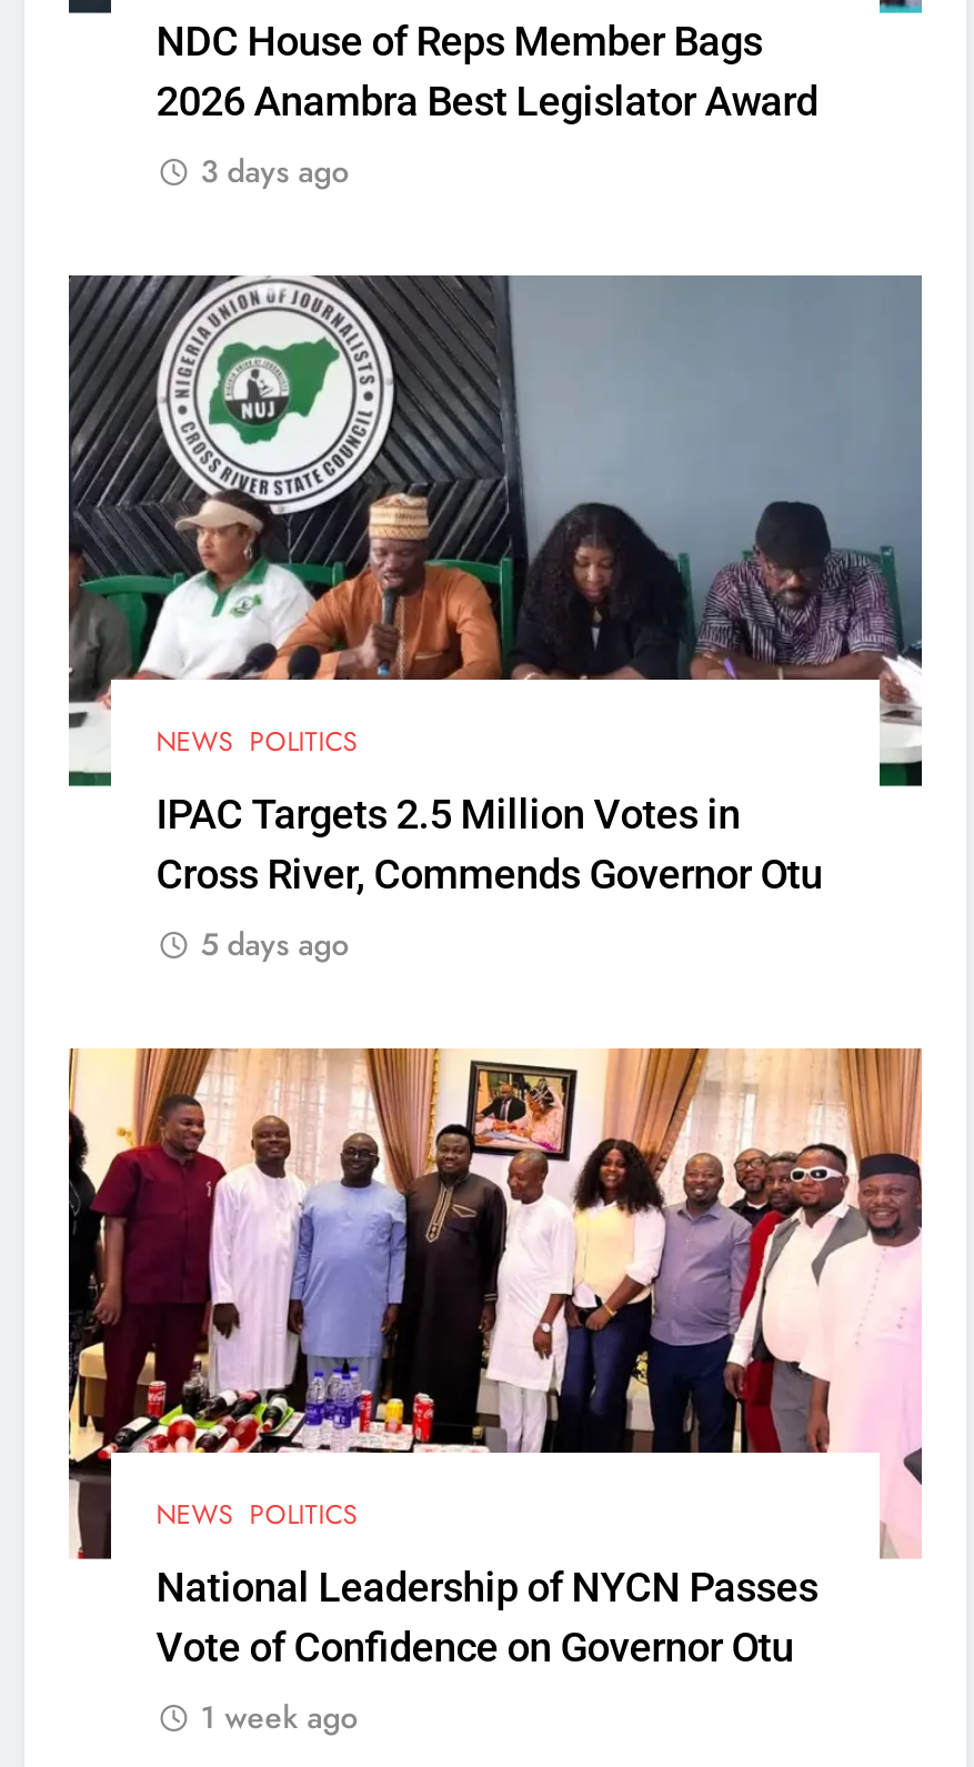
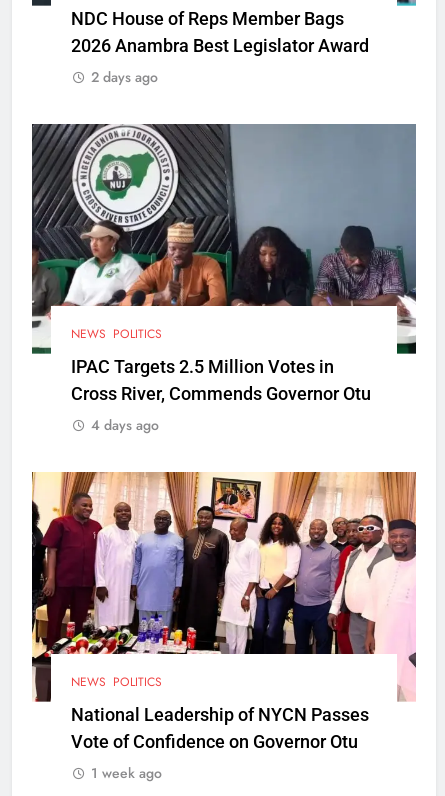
- 3 days ago
+ 2 days ago

- 5 days ago
+ 4 days ago
